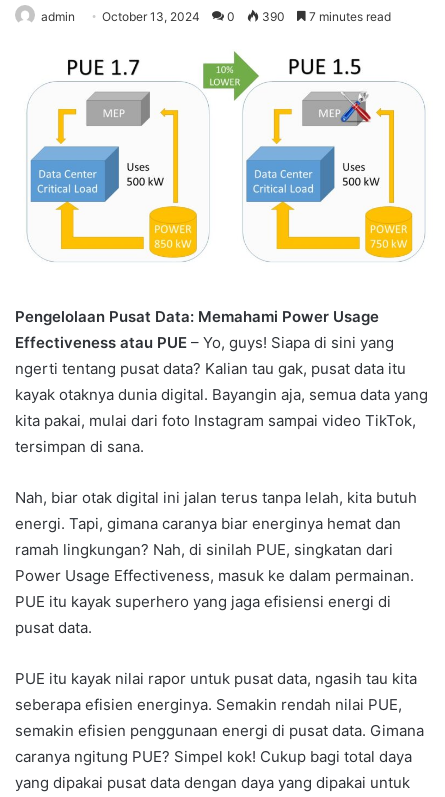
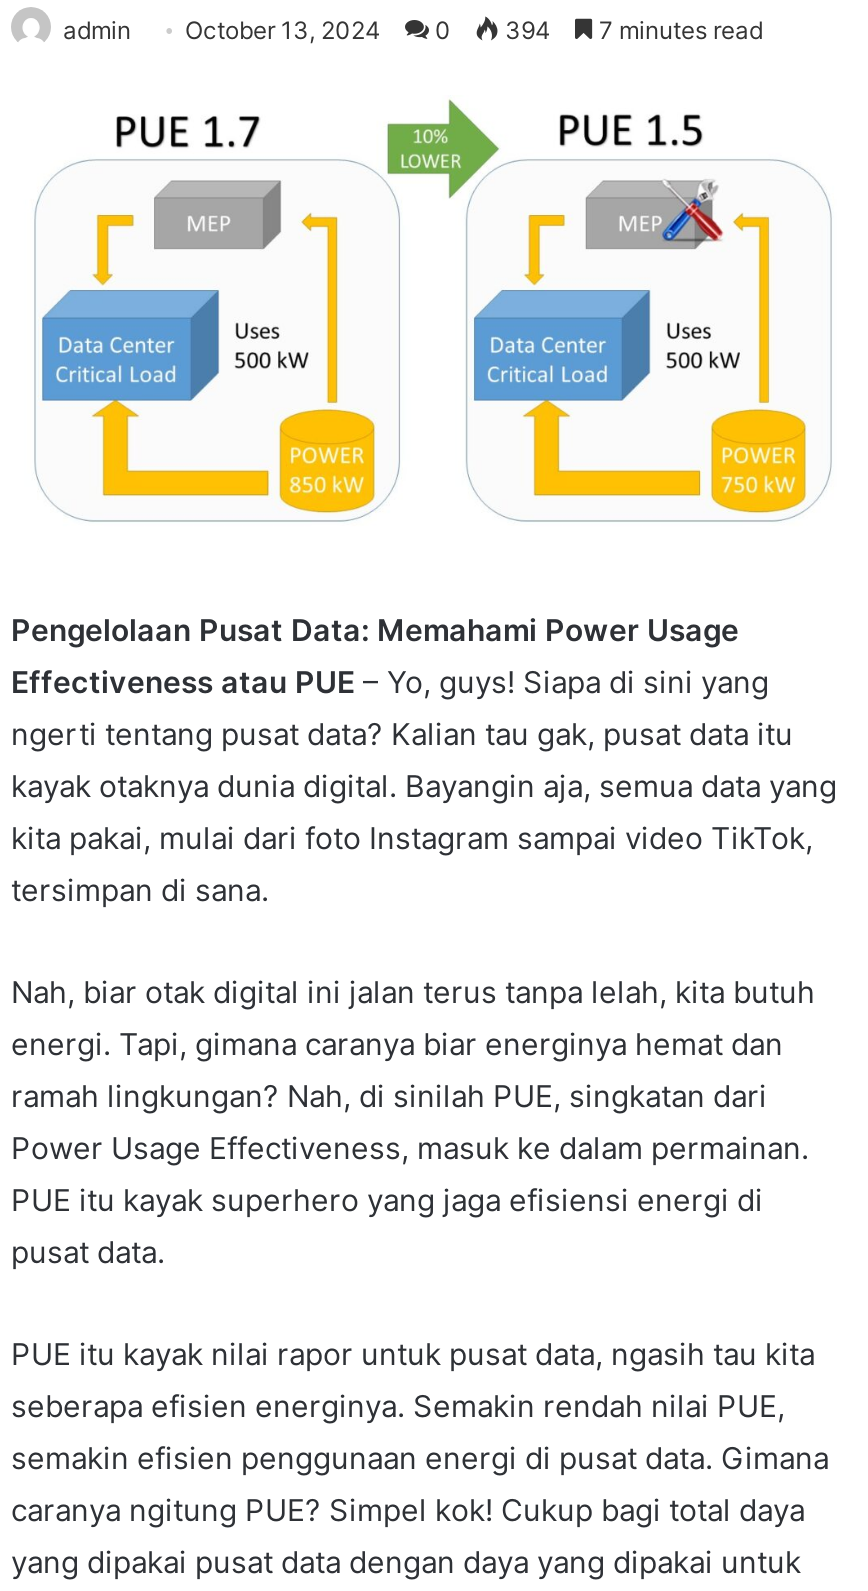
- admin October 13, 2024 0 390 7 minutes read
+ admin October 13, 2024 0 394 7 minutes read
